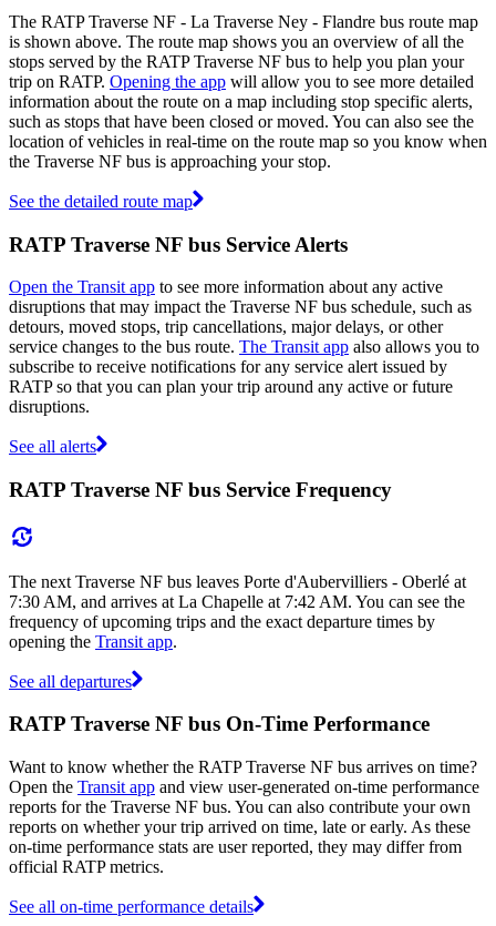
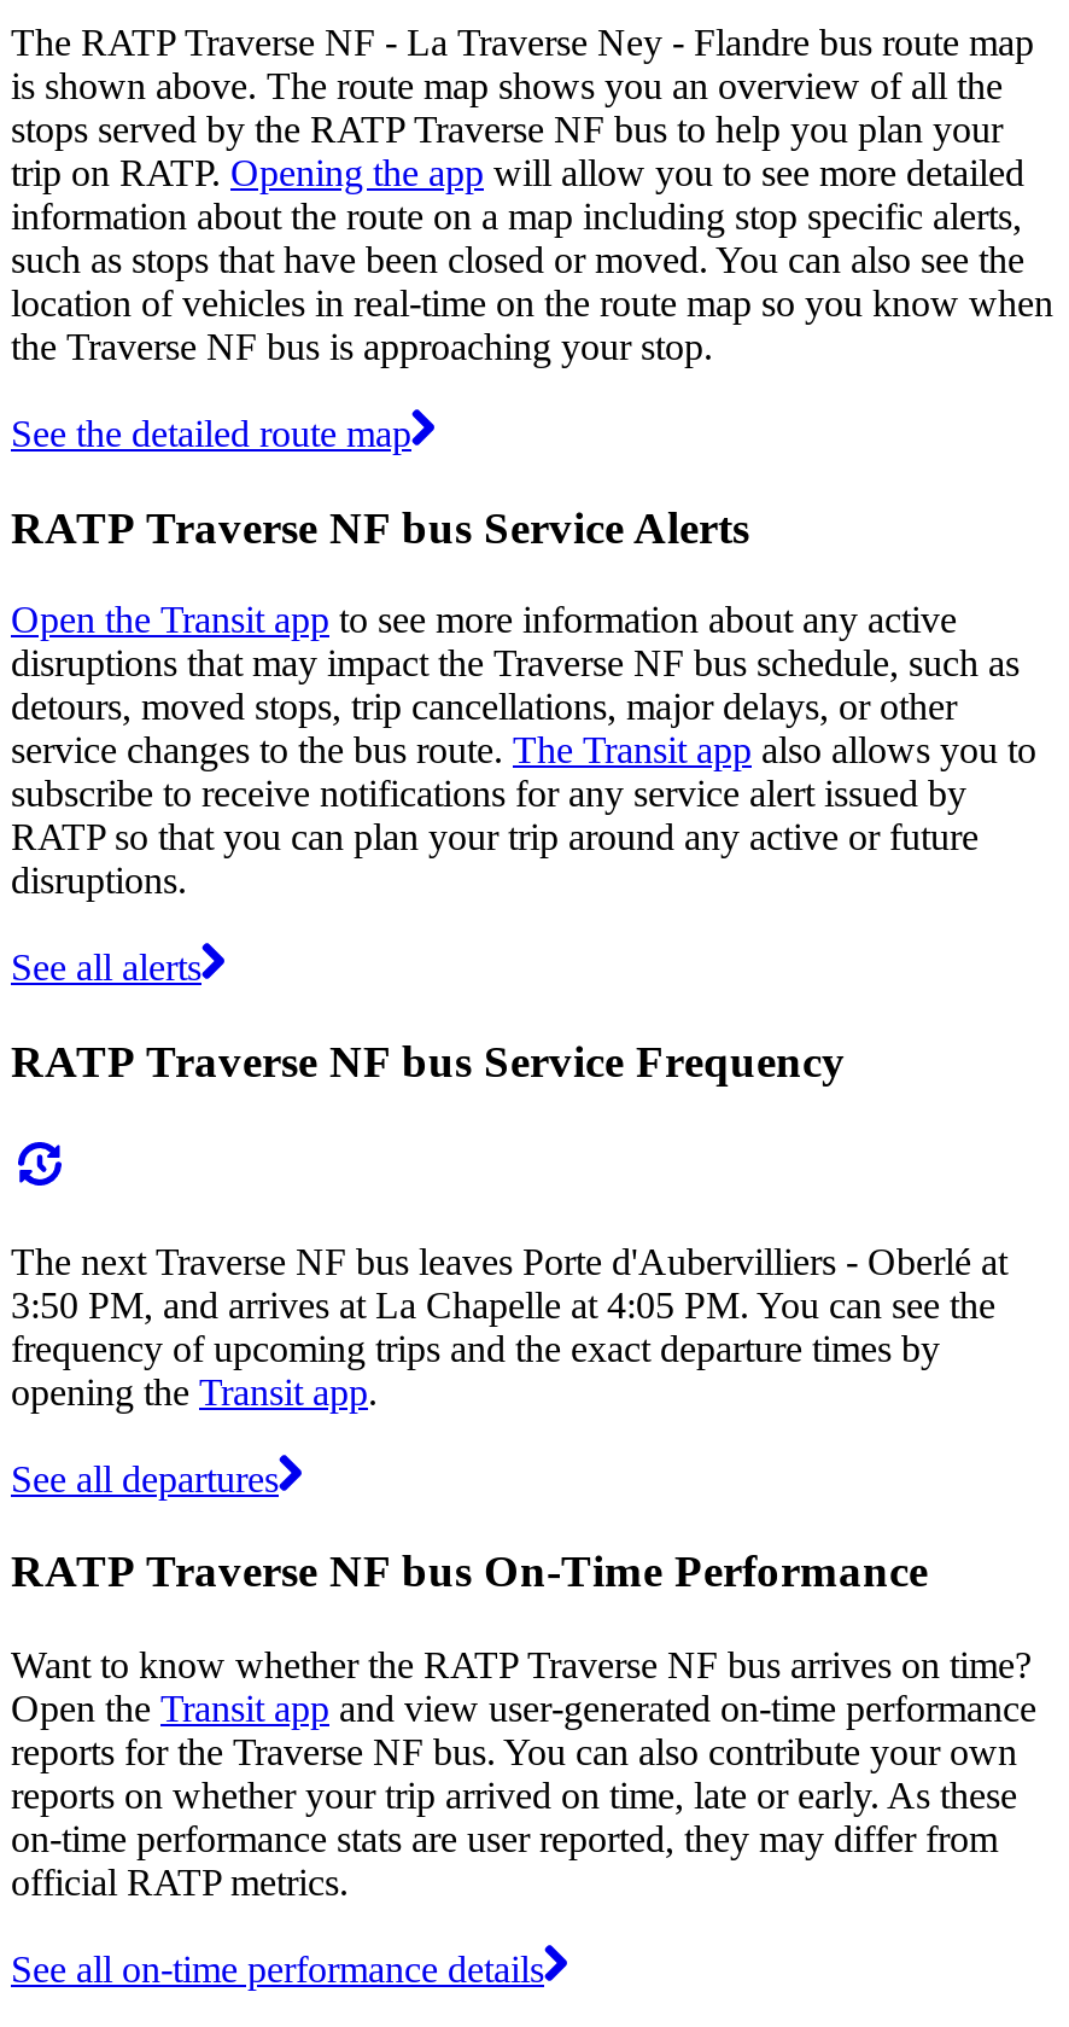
- 7:30 AM, and arrives at La Chapelle at 7:42 AM. You can see the
+ 3:50 PM, and arrives at La Chapelle at 4:05 PM. You can see the
